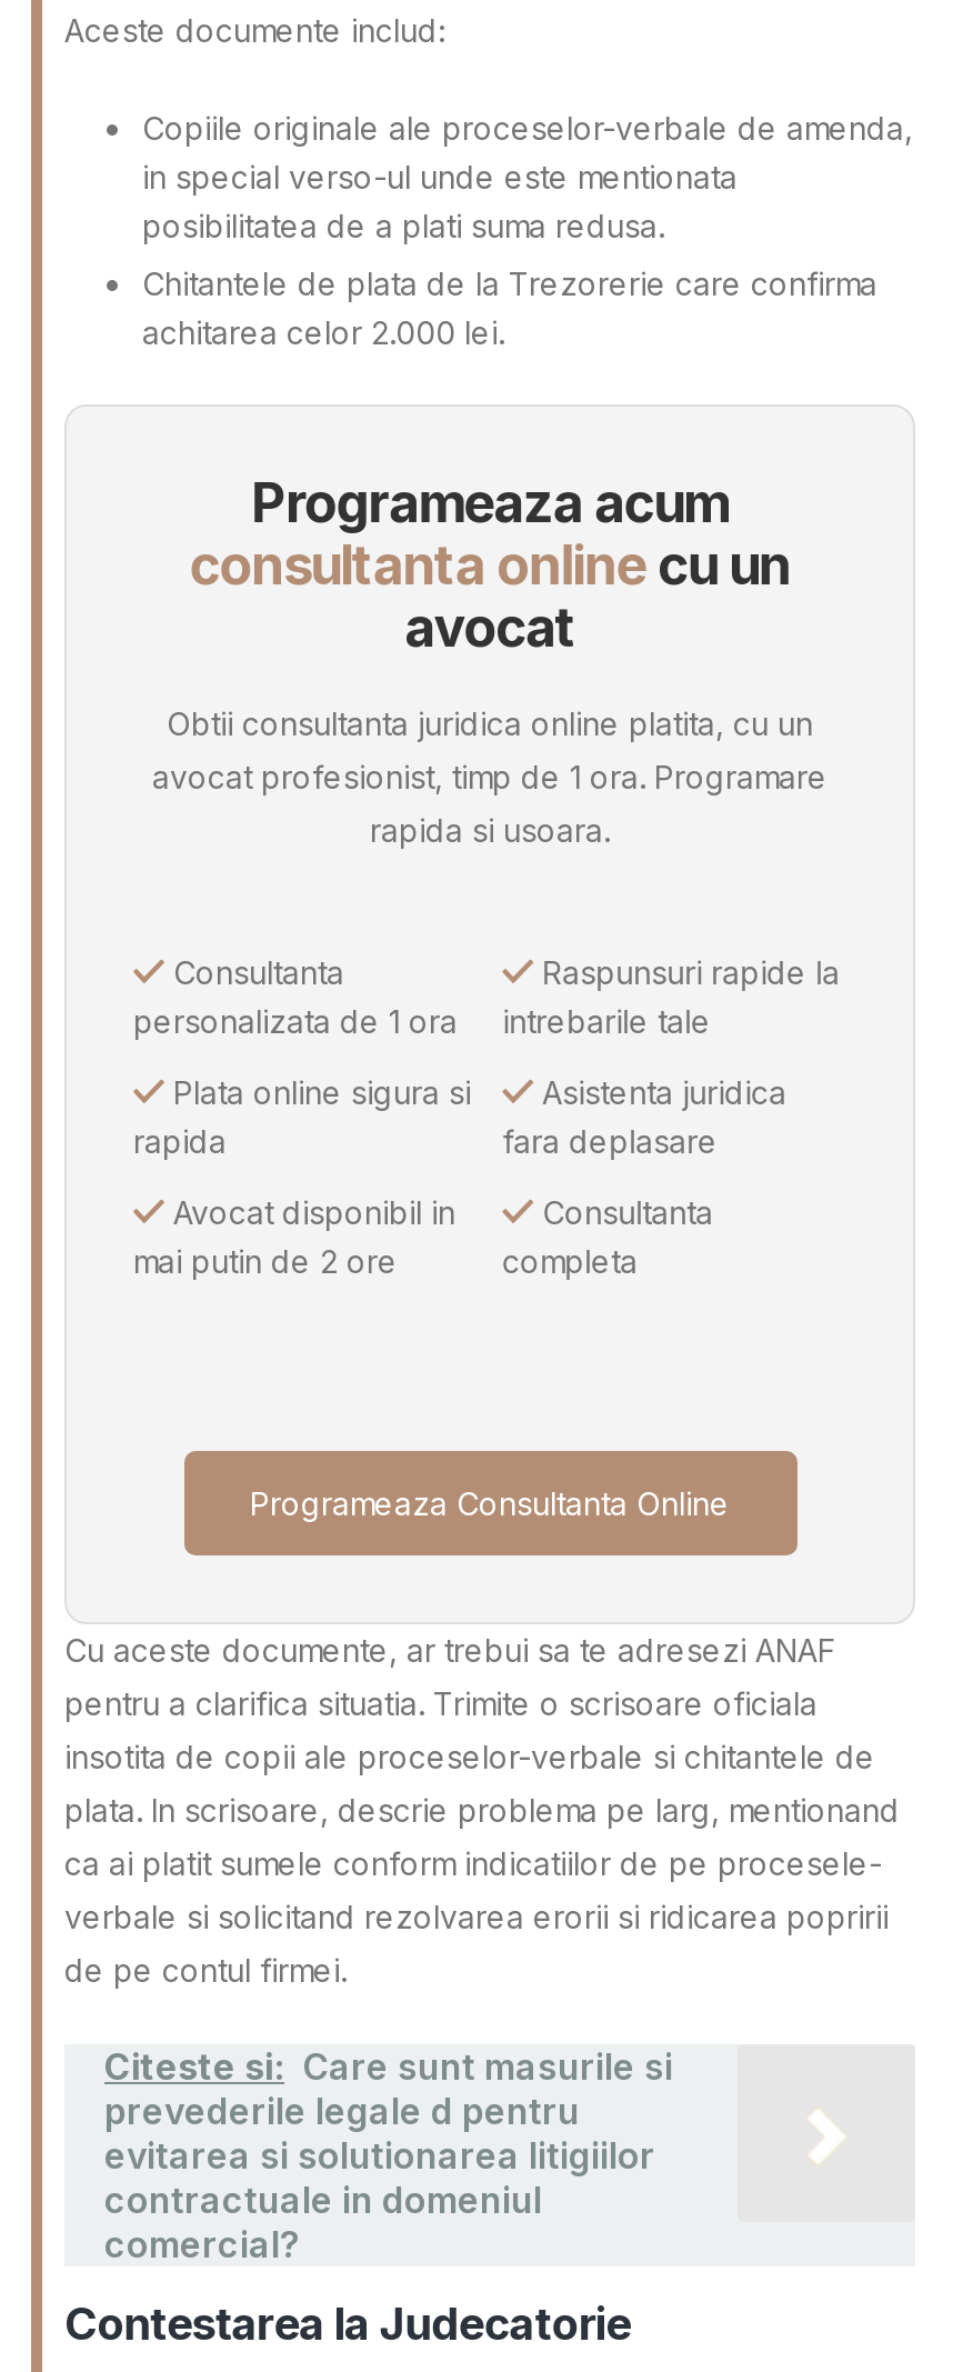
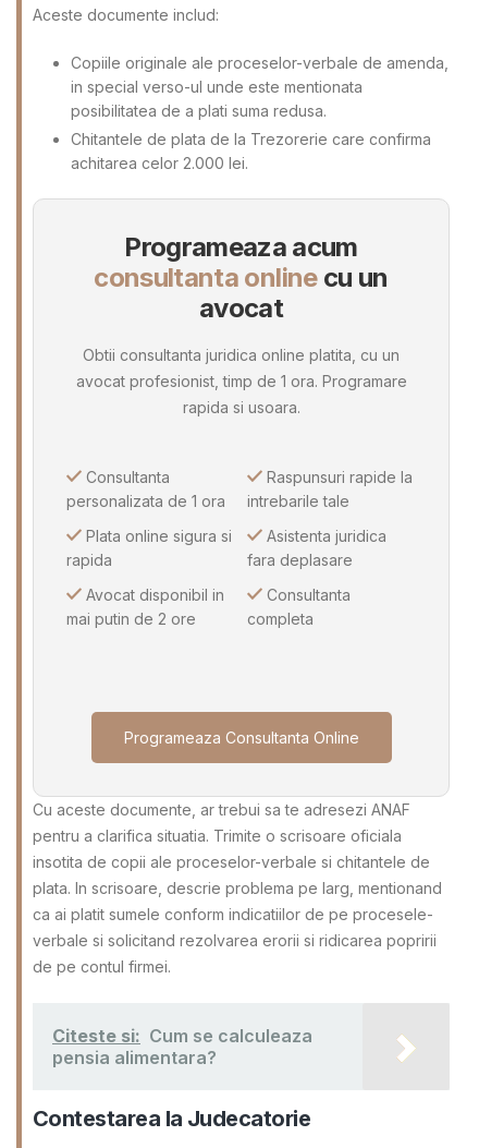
- Citeste si: Care sunt masurile si
- prevederile legale d pentru
- evitarea si solutionarea litigiilor
- contractuale in domeniul
- comercial?
+ Citeste si: Cum se calculeaza
+ pensia alimentara?
